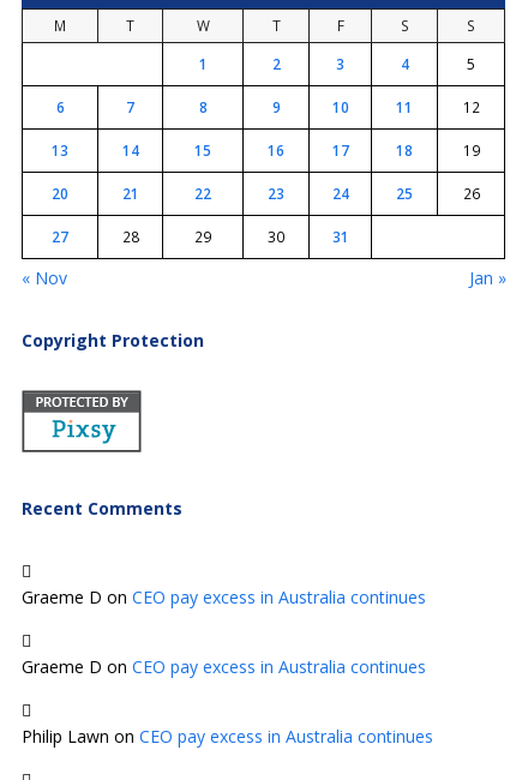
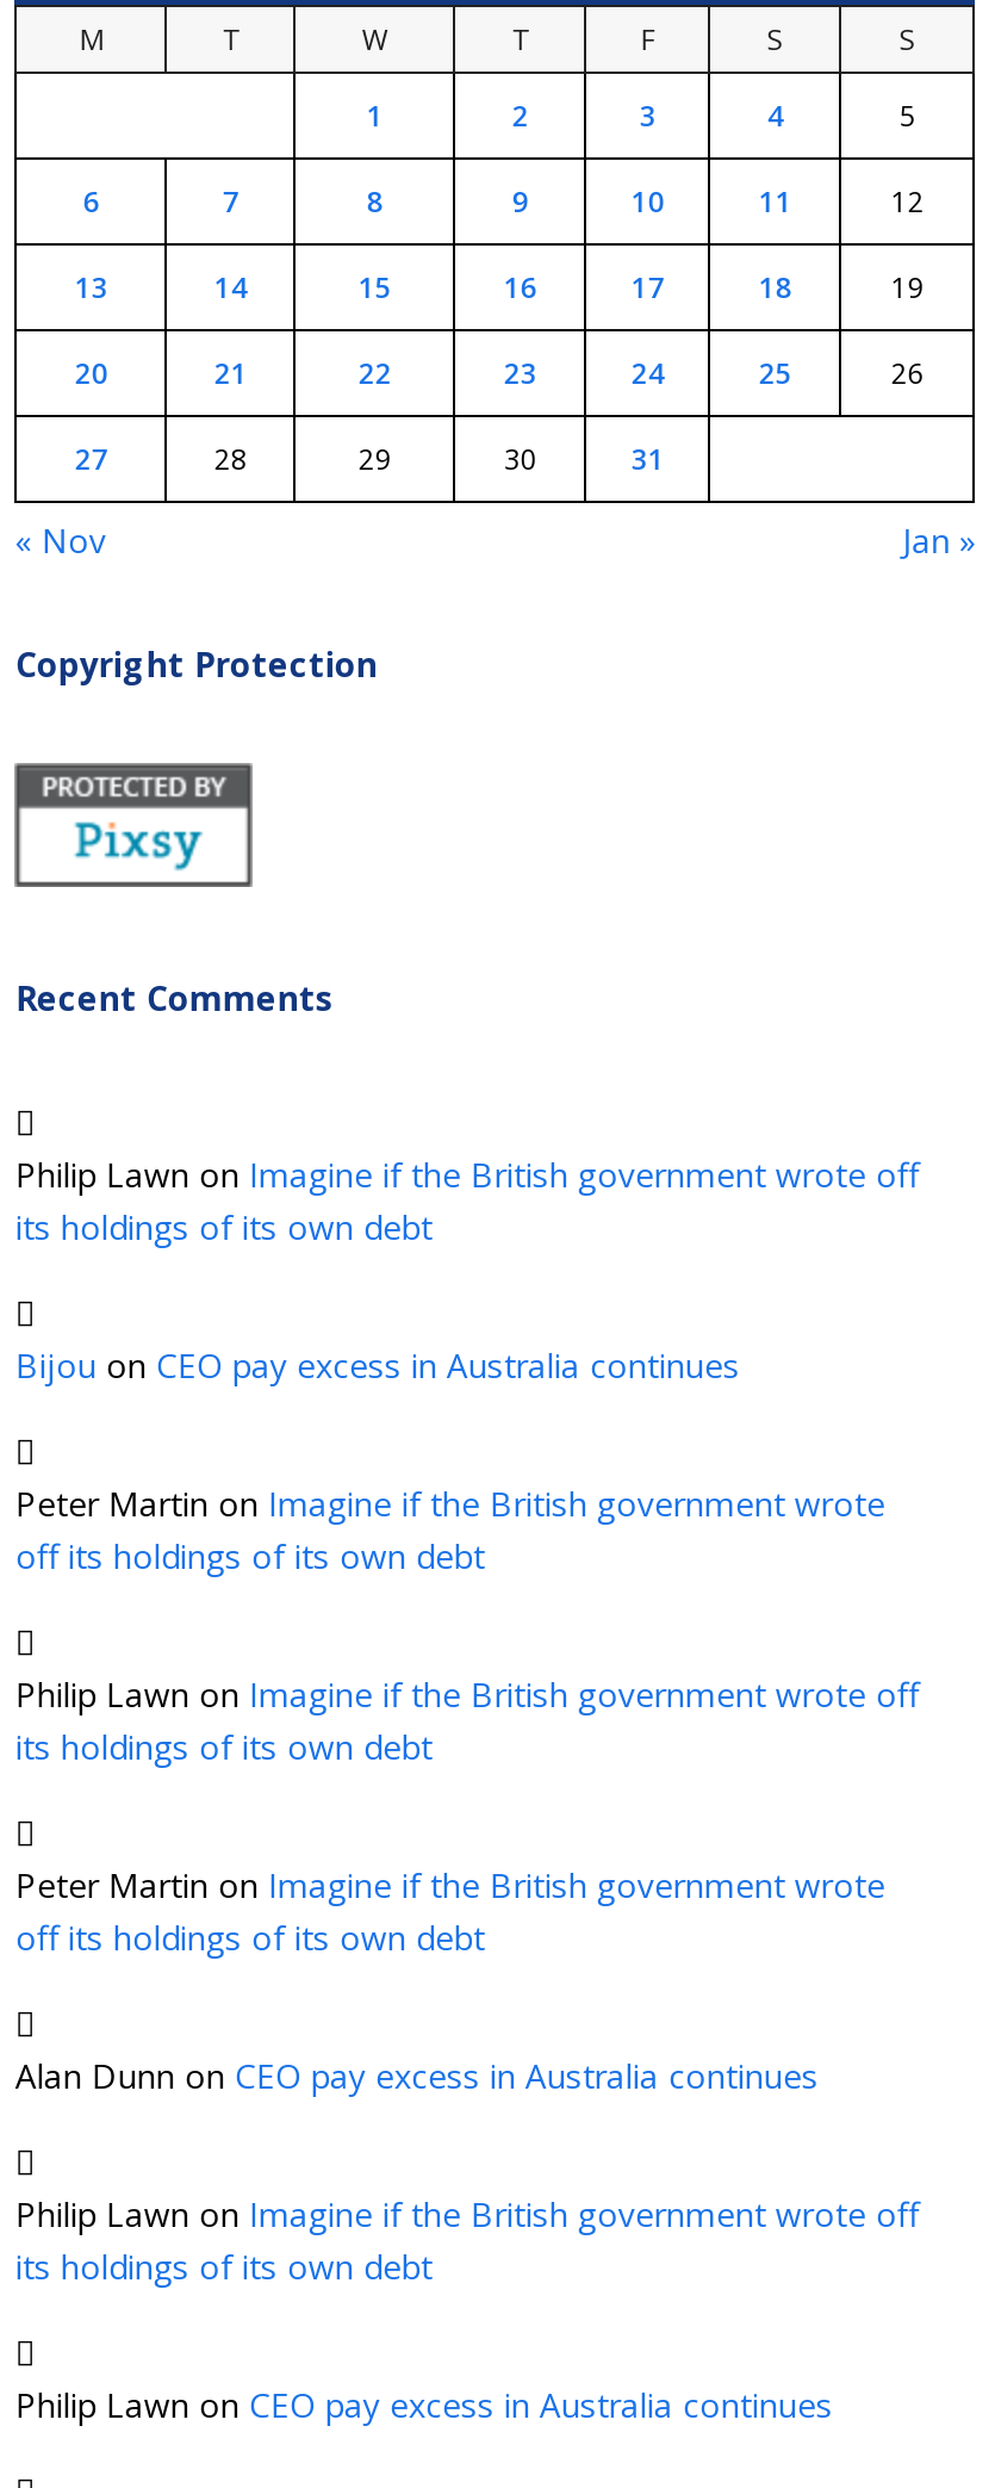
- Graeme D on CEO pay excess in Australia continues
- Graeme D on CEO pay excess in Australia continues
+ Philip Lawn on Imagine if the British government wrote off
+ its holdings of its own debt
+ Bijou on CEO pay excess in Australia continues
+ Peter Martin on Imagine if the British government wrote
+ off its holdings of its own debt
+ Philip Lawn on Imagine if the British government wrote off
+ its holdings of its own debt
+ Peter Martin on Imagine if the British government wrote
+ off its holdings of its own debt
+ Alan Dunn on CEO pay excess in Australia continues
+ Philip Lawn on Imagine if the British government wrote off
+ its holdings of its own debt
